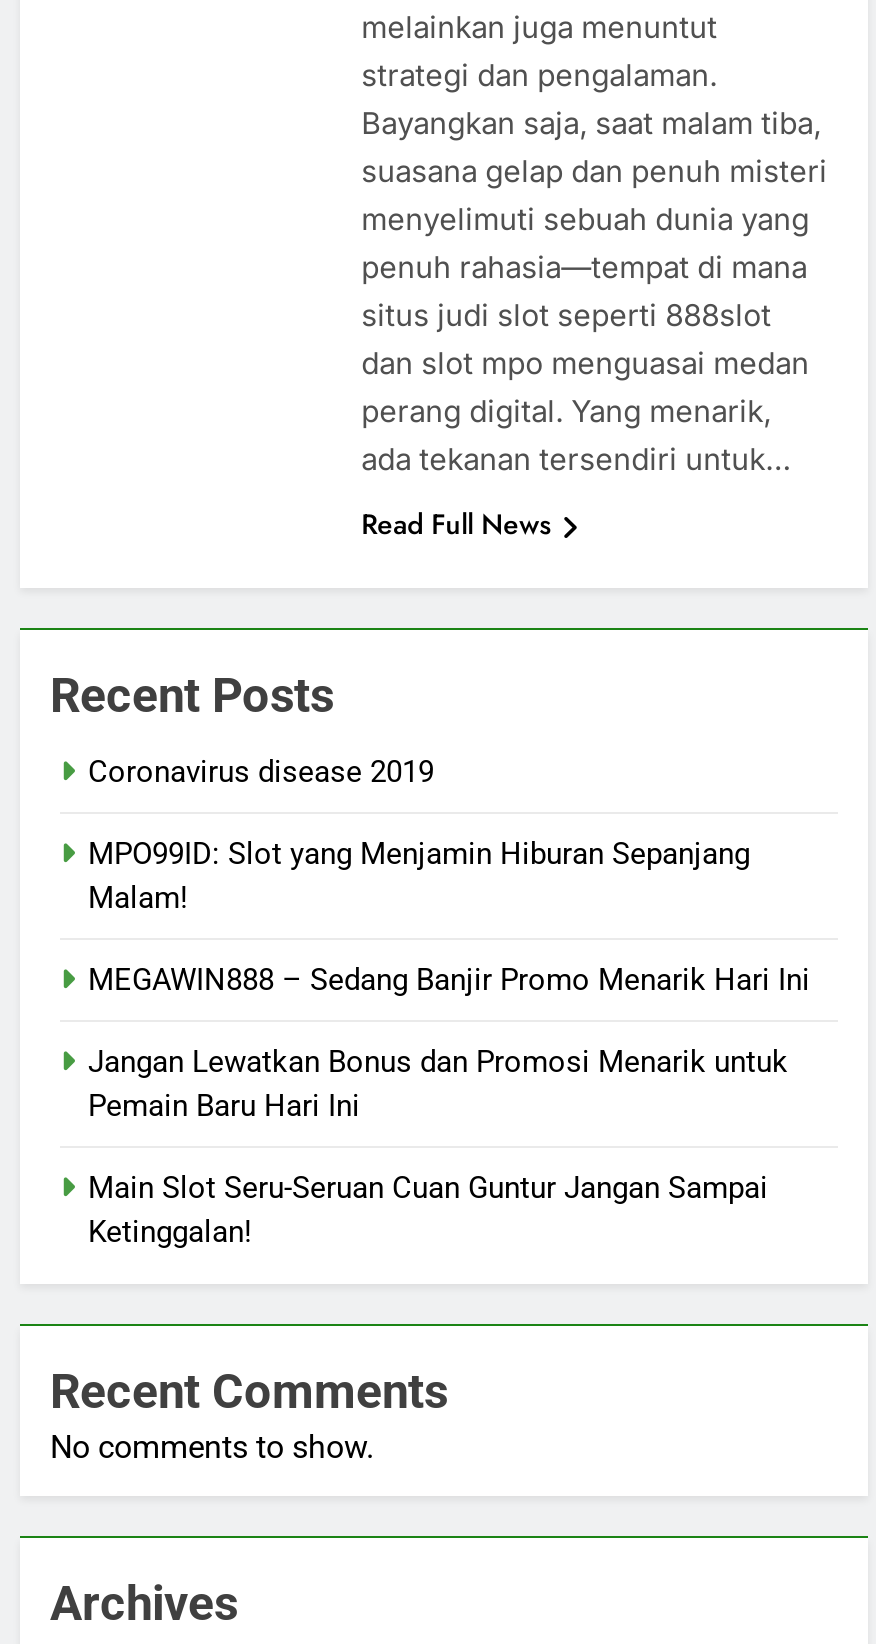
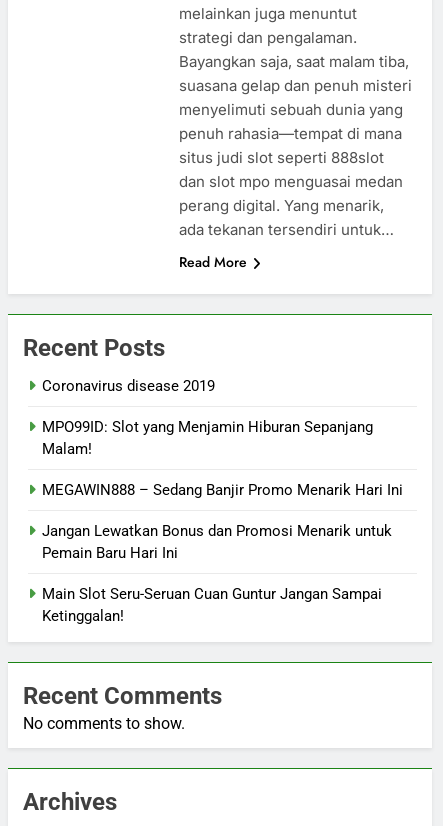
- Read Full News
+ Read More
